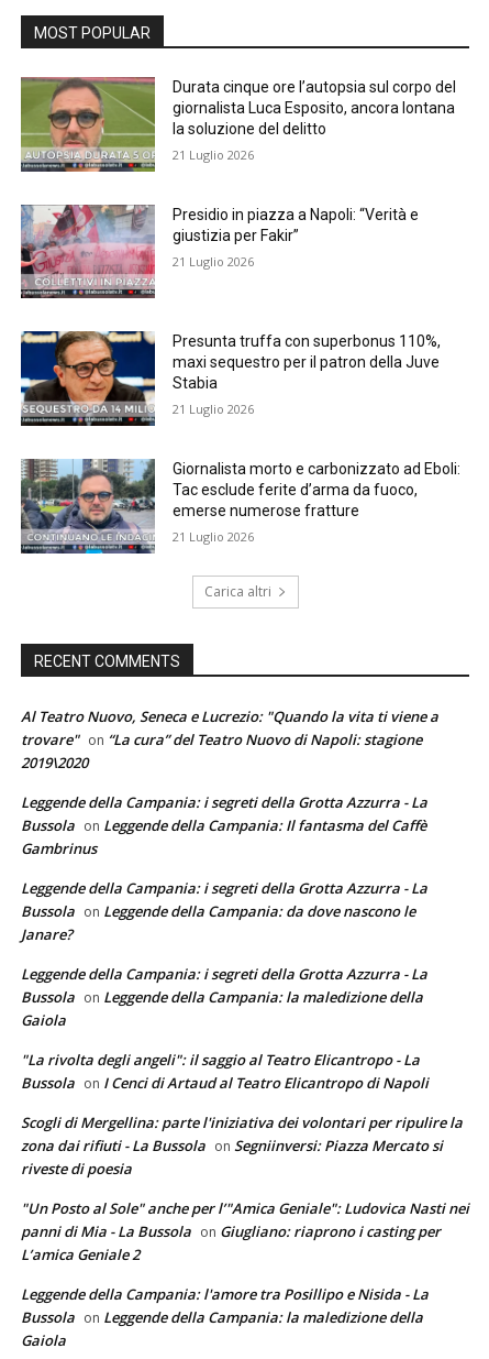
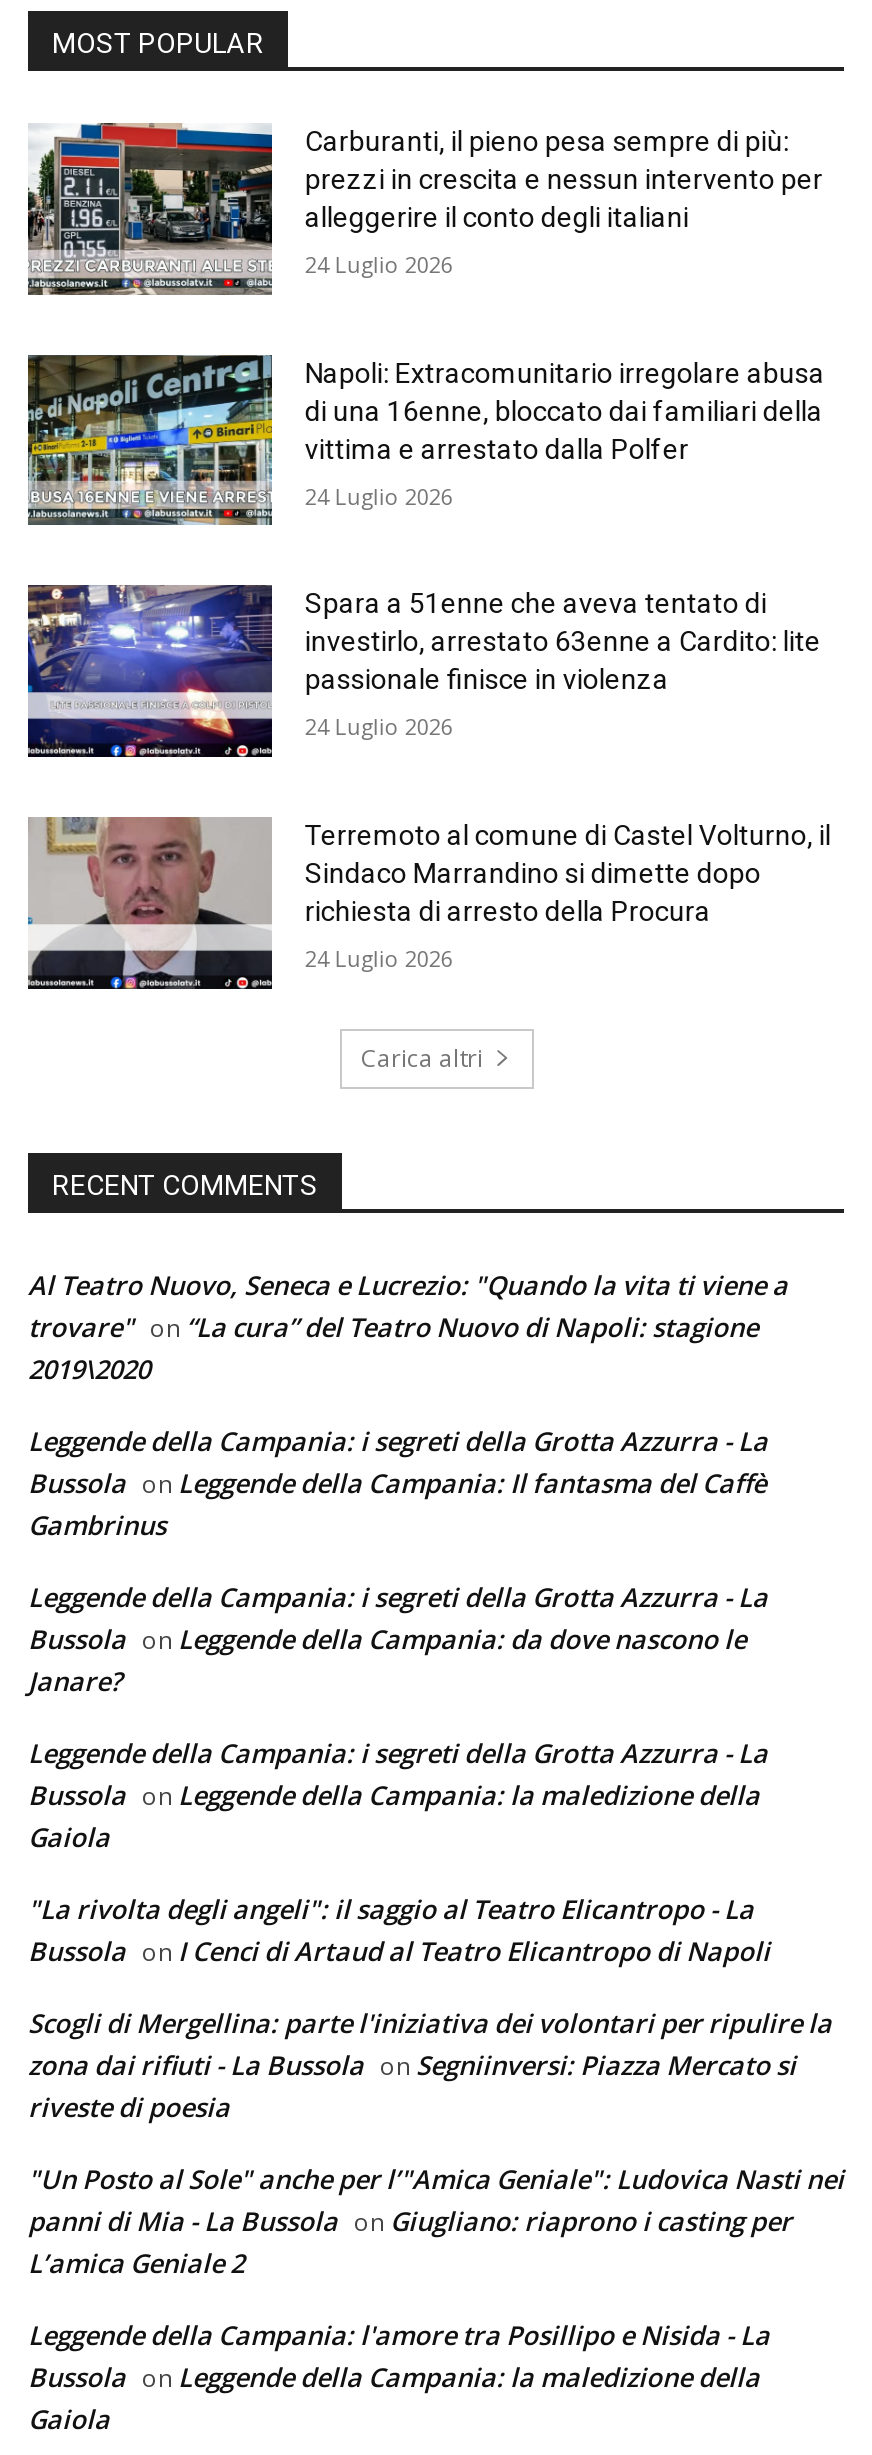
- [image]
- Durata cinque ore l’autopsia sul corpo del
- giornalista Luca Esposito, ancora lontana
- la soluzione del delitto
+ [image]
+ Carburanti, il pieno pesa sempre di più:
+ prezzi in crescita e nessun intervento per
+ alleggerire il conto degli italiani

- 21 Luglio 2026
+ 24 Luglio 2026

- [image]
- Presidio in piazza a Napoli: “Verità e
- giustizia per Fakir”
+ [image]
+ Napoli: Extracomunitario irregolare abusa
+ di una 16enne, bloccato dai familiari della
+ vittima e arrestato dalla Polfer

- 21 Luglio 2026
+ 24 Luglio 2026

- [image]
- Presunta truffa con superbonus 110%,
- maxi sequestro per il patron della Juve
- Stabia
+ [image]
+ Spara a 51enne che aveva tentato di
+ investirlo, arrestato 63enne a Cardito: lite
+ passionale finisce in violenza

- 21 Luglio 2026
+ 24 Luglio 2026

- [image]
- Giornalista morto e carbonizzato ad Eboli:
- Tac esclude ferite d’arma da fuoco,
- emerse numerose fratture
+ [image]
+ Terremoto al comune di Castel Volturno, il
+ Sindaco Marrandino si dimette dopo
+ richiesta di arresto della Procura

- 21 Luglio 2026
+ 24 Luglio 2026
